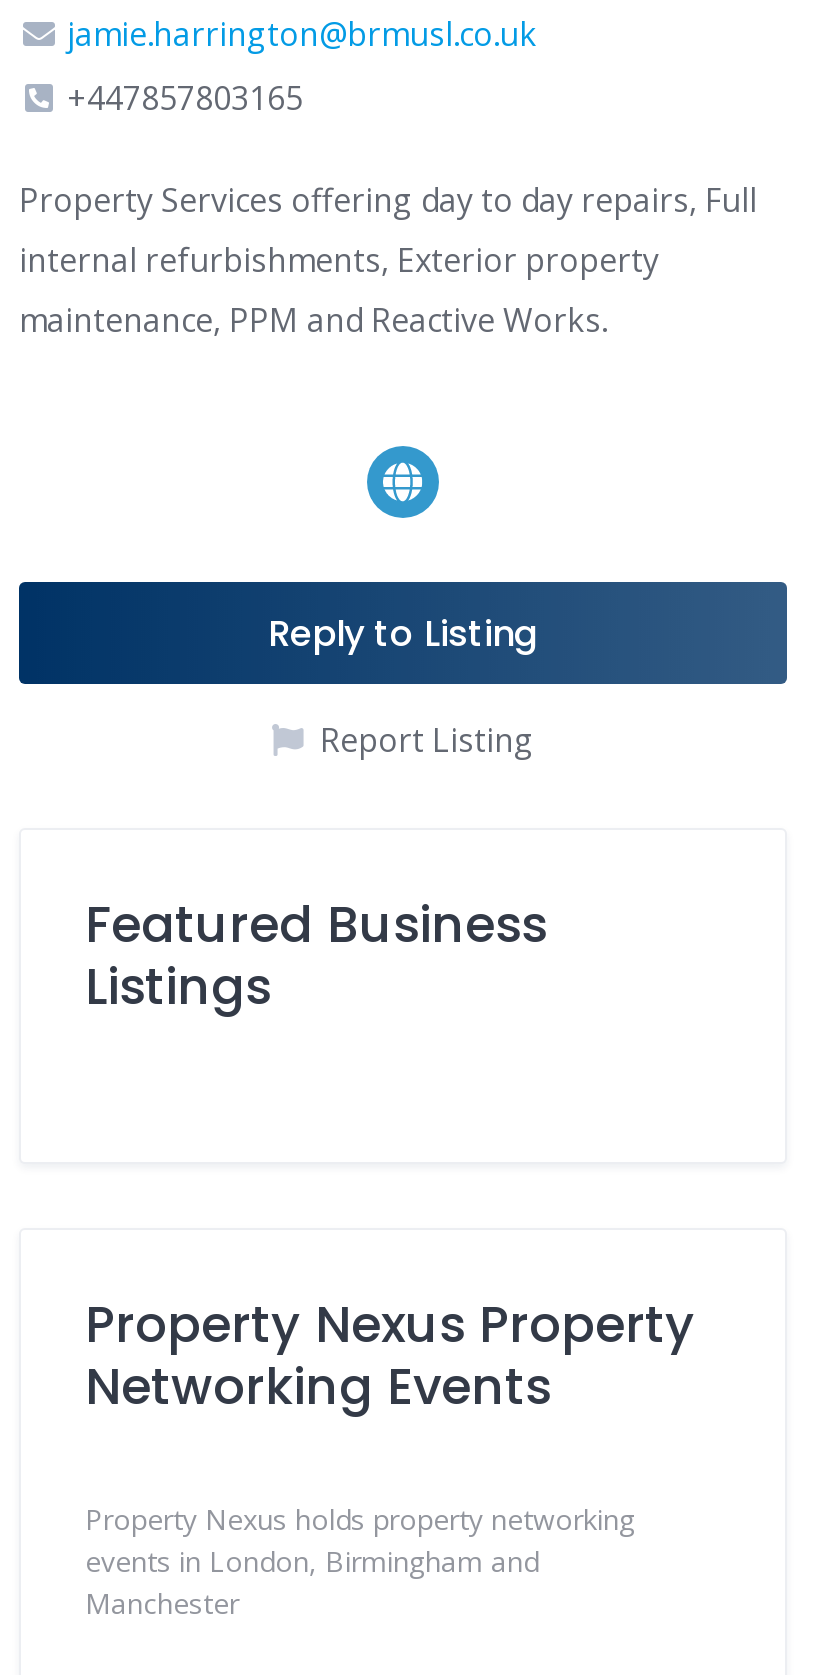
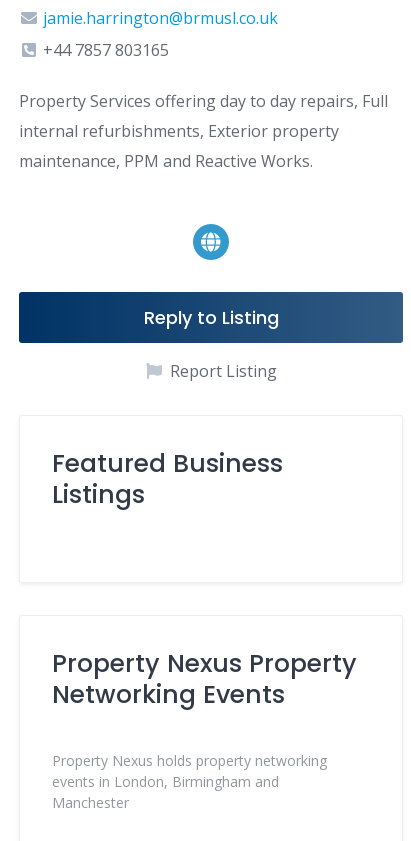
- +447857803165
+ +44 7857 803165
